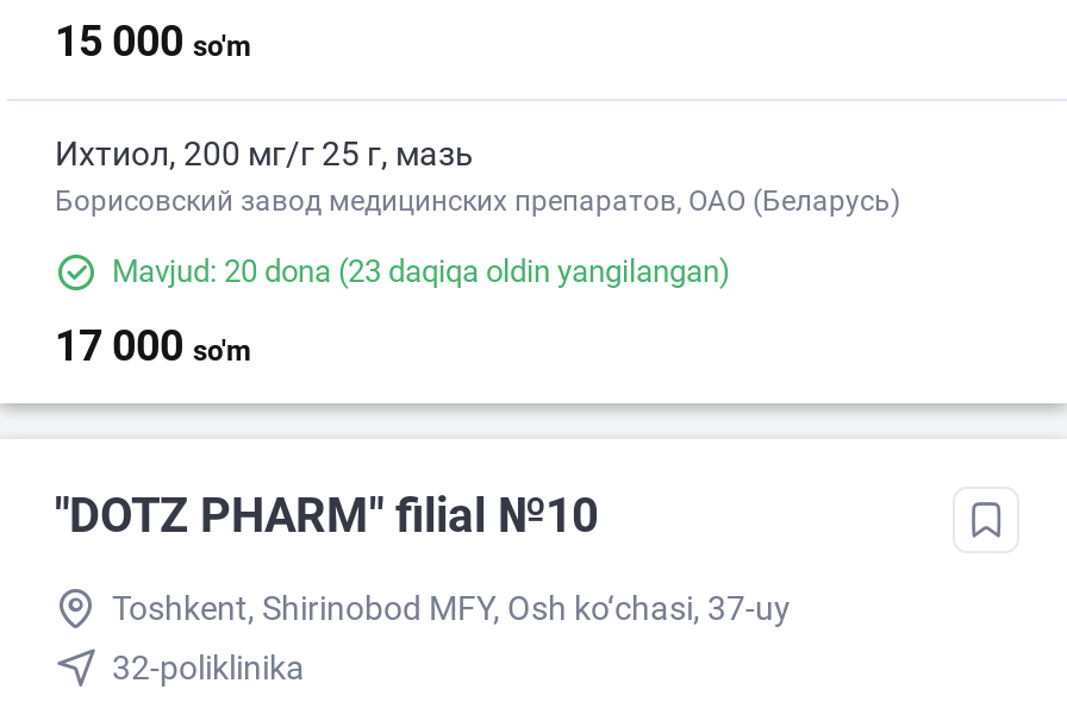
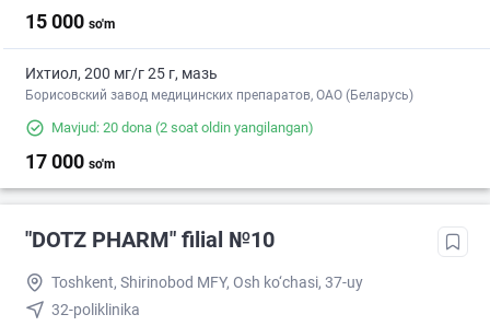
- Mavjud: 20 dona (23 daqiqa oldin yangilangan)
+ Mavjud: 20 dona (2 soat oldin yangilangan)
